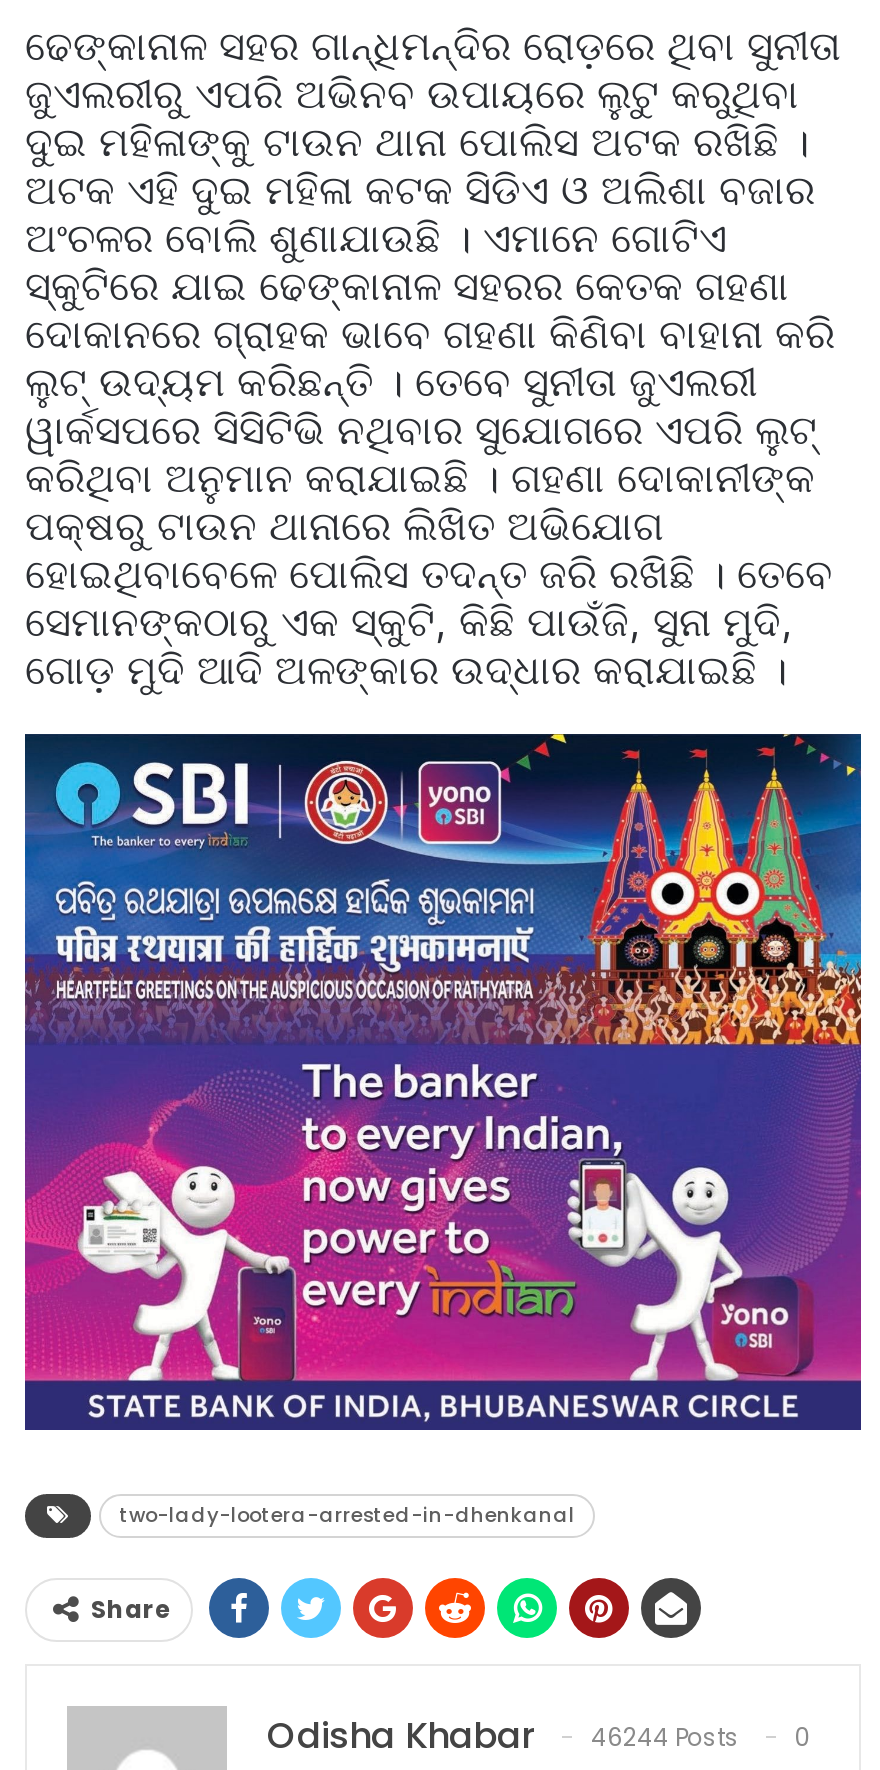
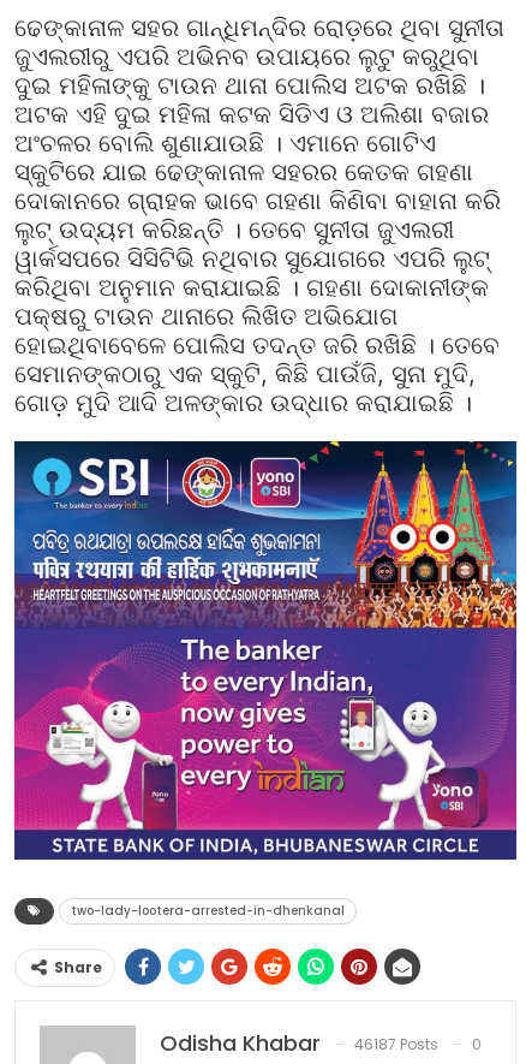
- Odisha Khabar 46244 Posts 0
+ Odisha Khabar 46187 Posts 0
